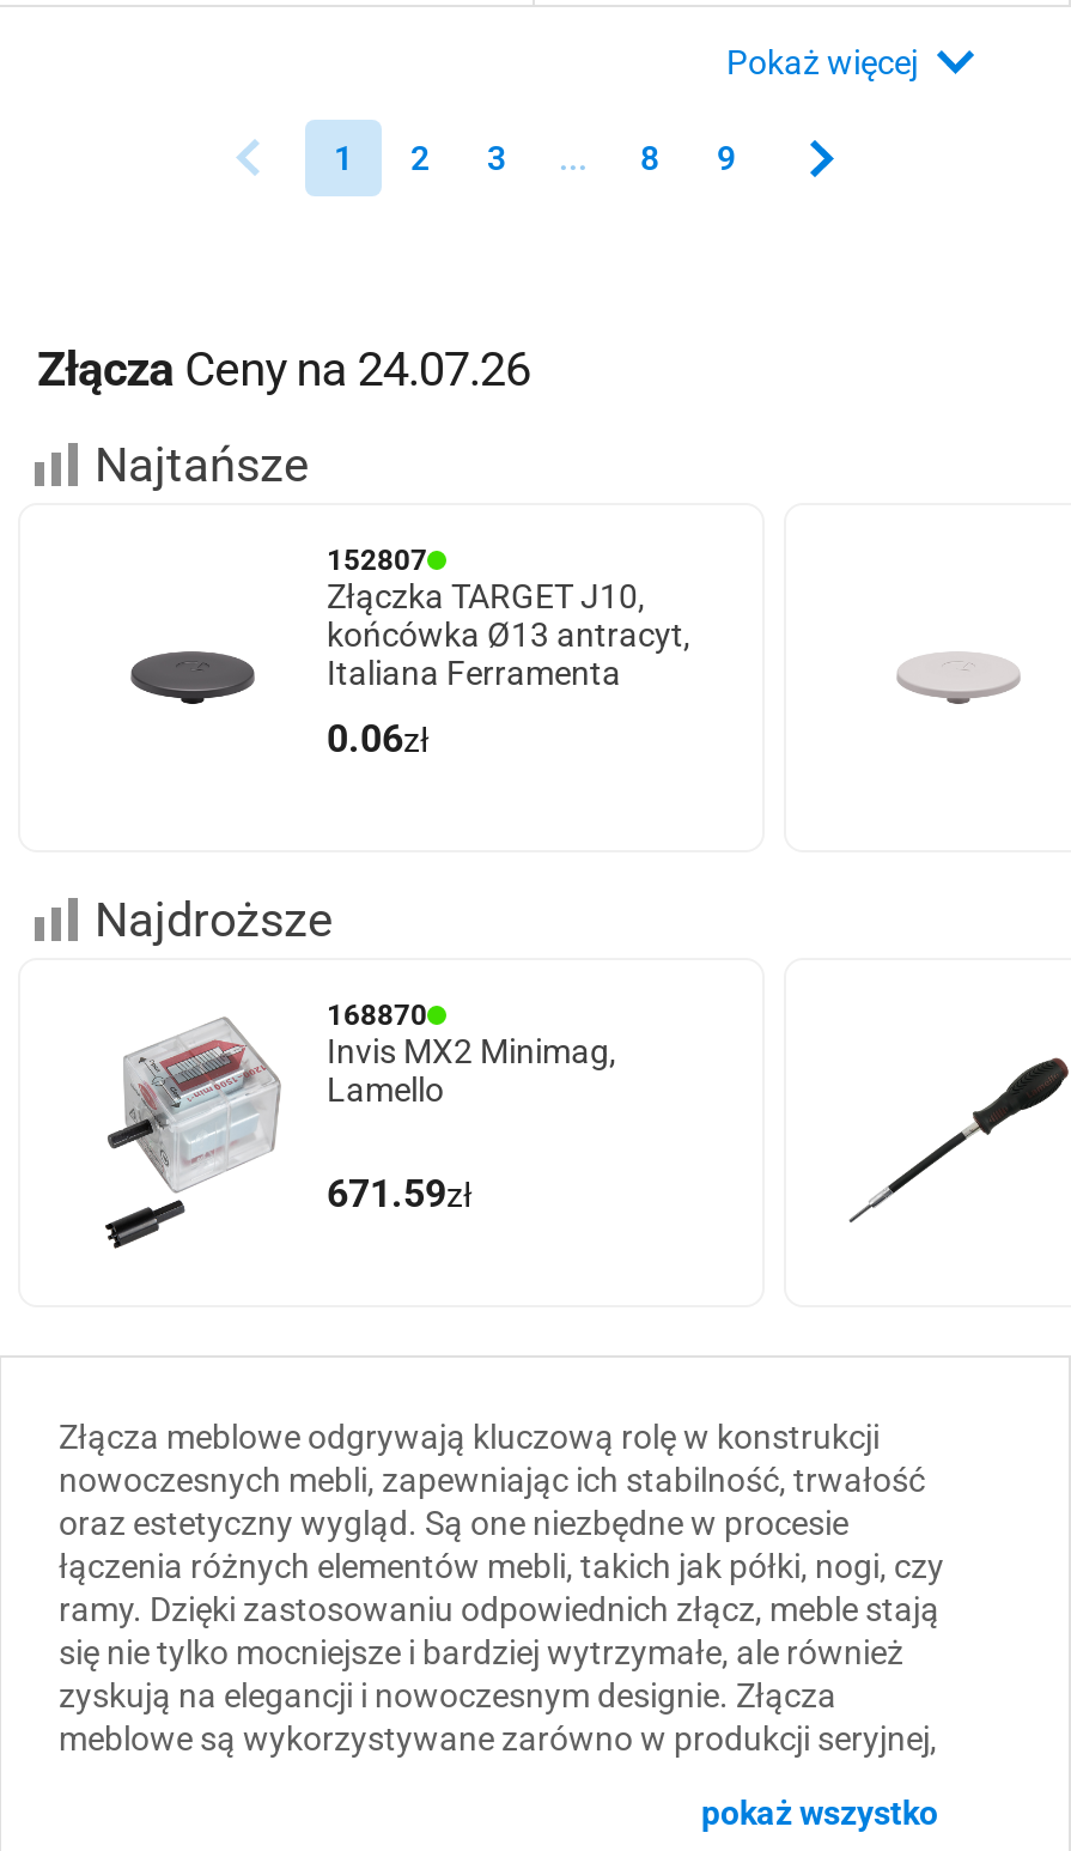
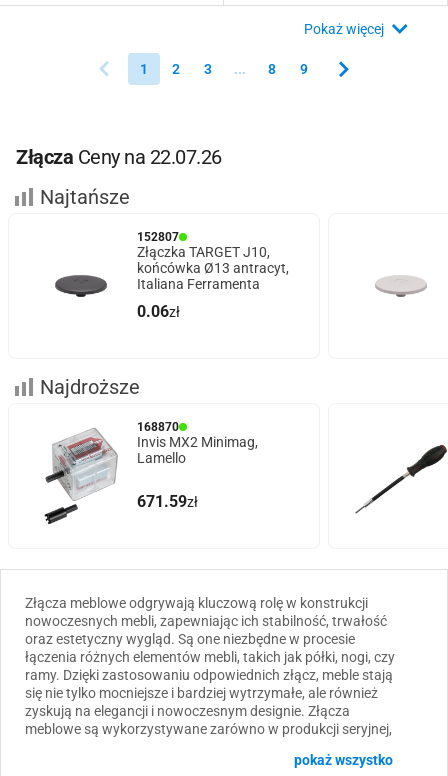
- Złącza Ceny na 24.07.26
+ Złącza Ceny na 22.07.26
